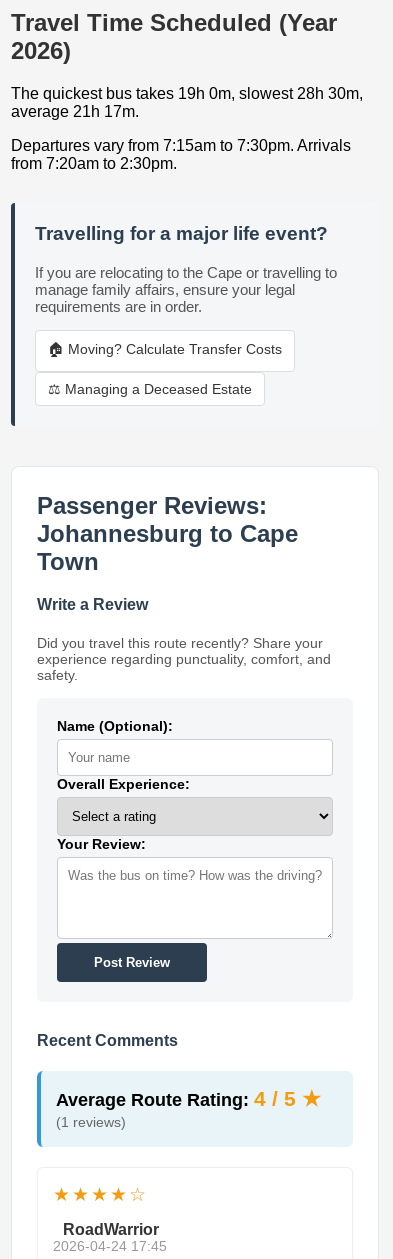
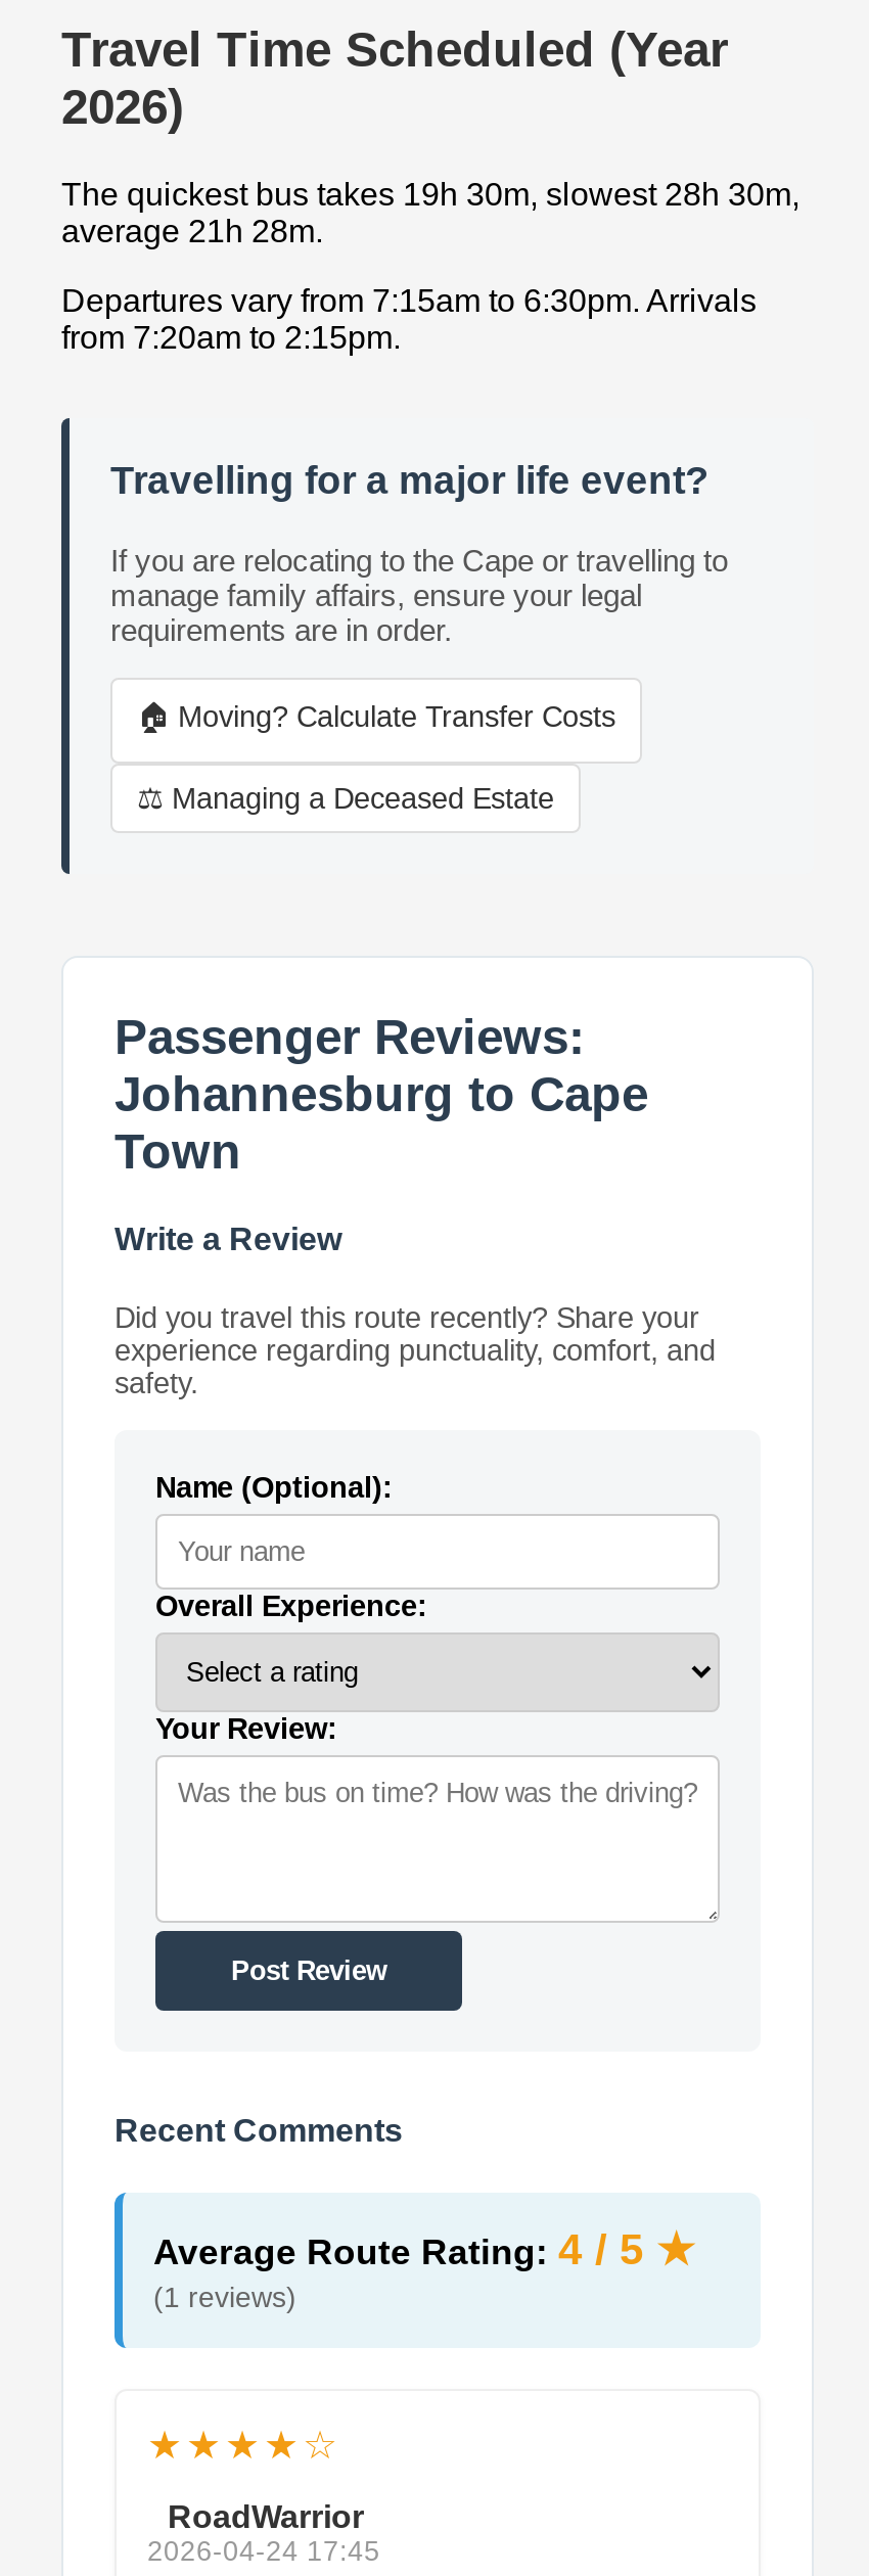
- The quickest bus takes 19h 0m, slowest 28h 30m,
+ The quickest bus takes 19h 30m, slowest 28h 30m,

- average 21h 17m.
+ average 21h 28m.

- Departures vary from 7:15am to 7:30pm. Arrivals
+ Departures vary from 7:15am to 6:30pm. Arrivals

- from 7:20am to 2:30pm.
+ from 7:20am to 2:15pm.
